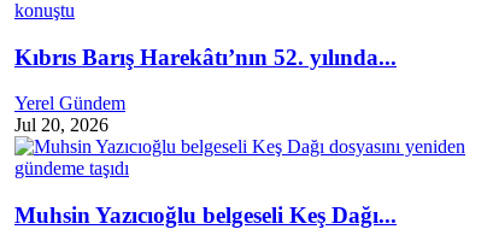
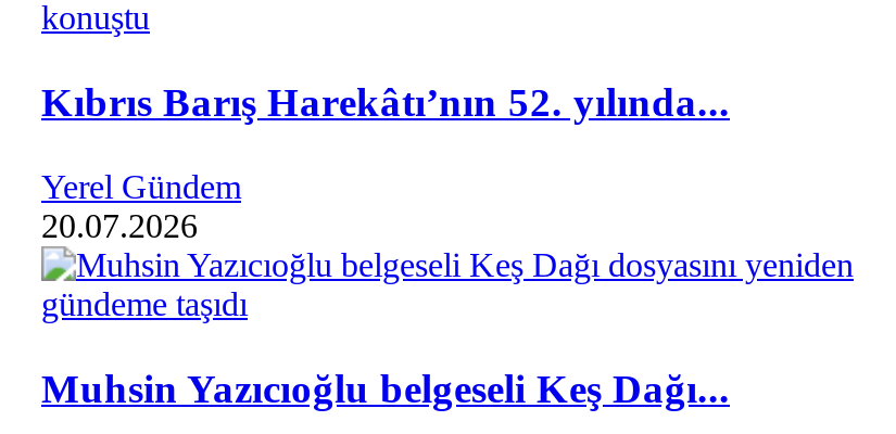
- Jul 20, 2026
+ 20.07.2026
